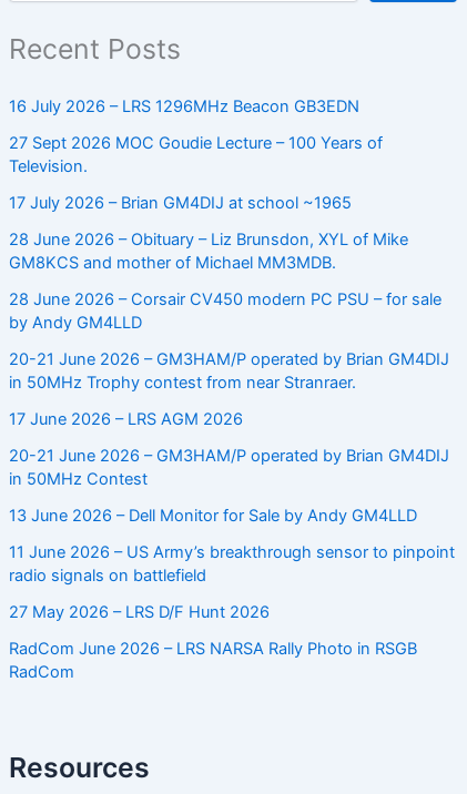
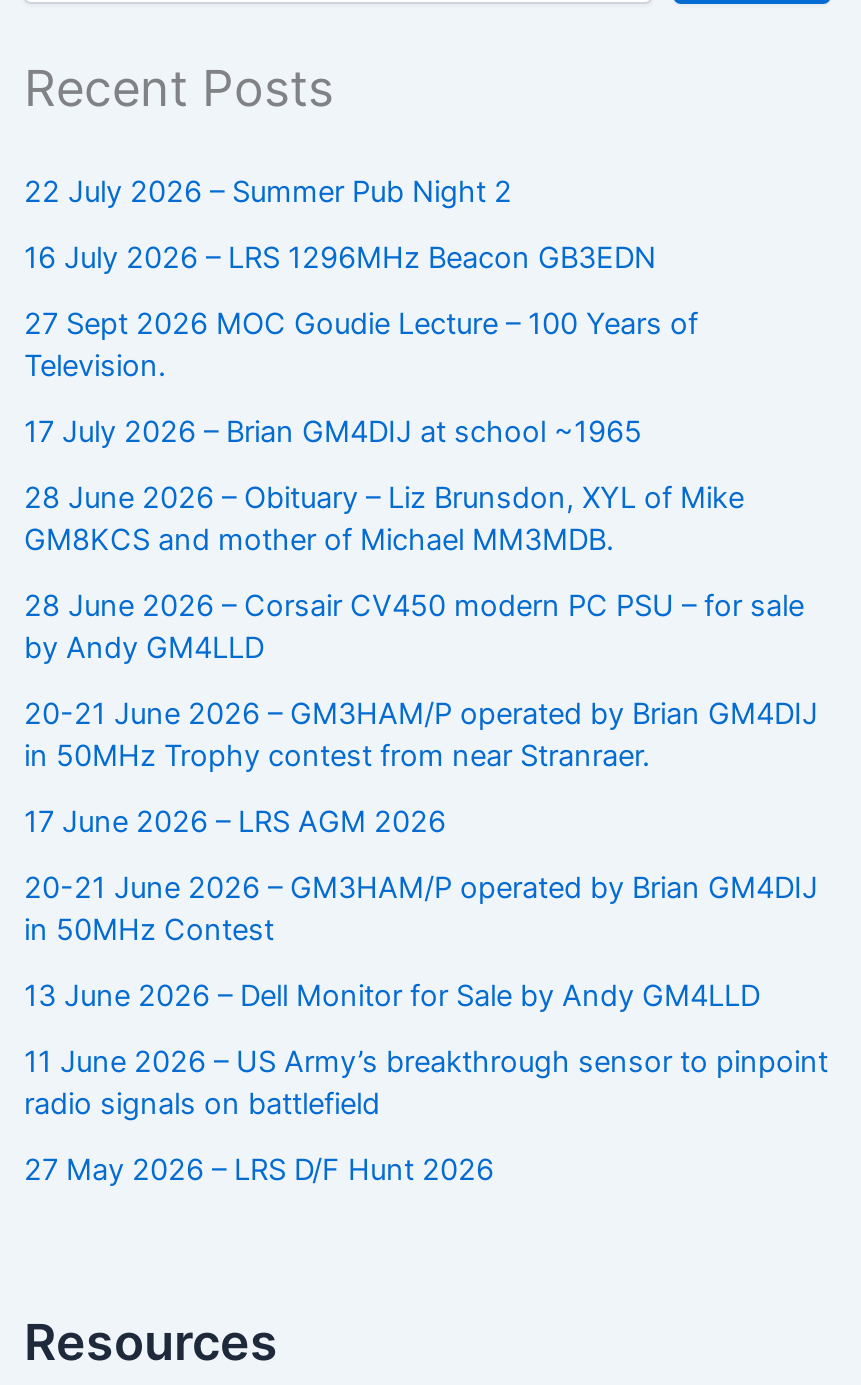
+ 22 July 2026 – Summer Pub Night 2

moved down: 16 July 2026 – LRS 1296MHz Beacon GB3EDN | 27 Sept 2026 MOC Goudie Lecture – 100 Years of | Television. | ... | radio signals on battlefield | 27 May 2026 – LRS D/F Hunt 2026

- RadCom June 2026 – LRS NARSA Rally Photo in RSGB
- RadCom
